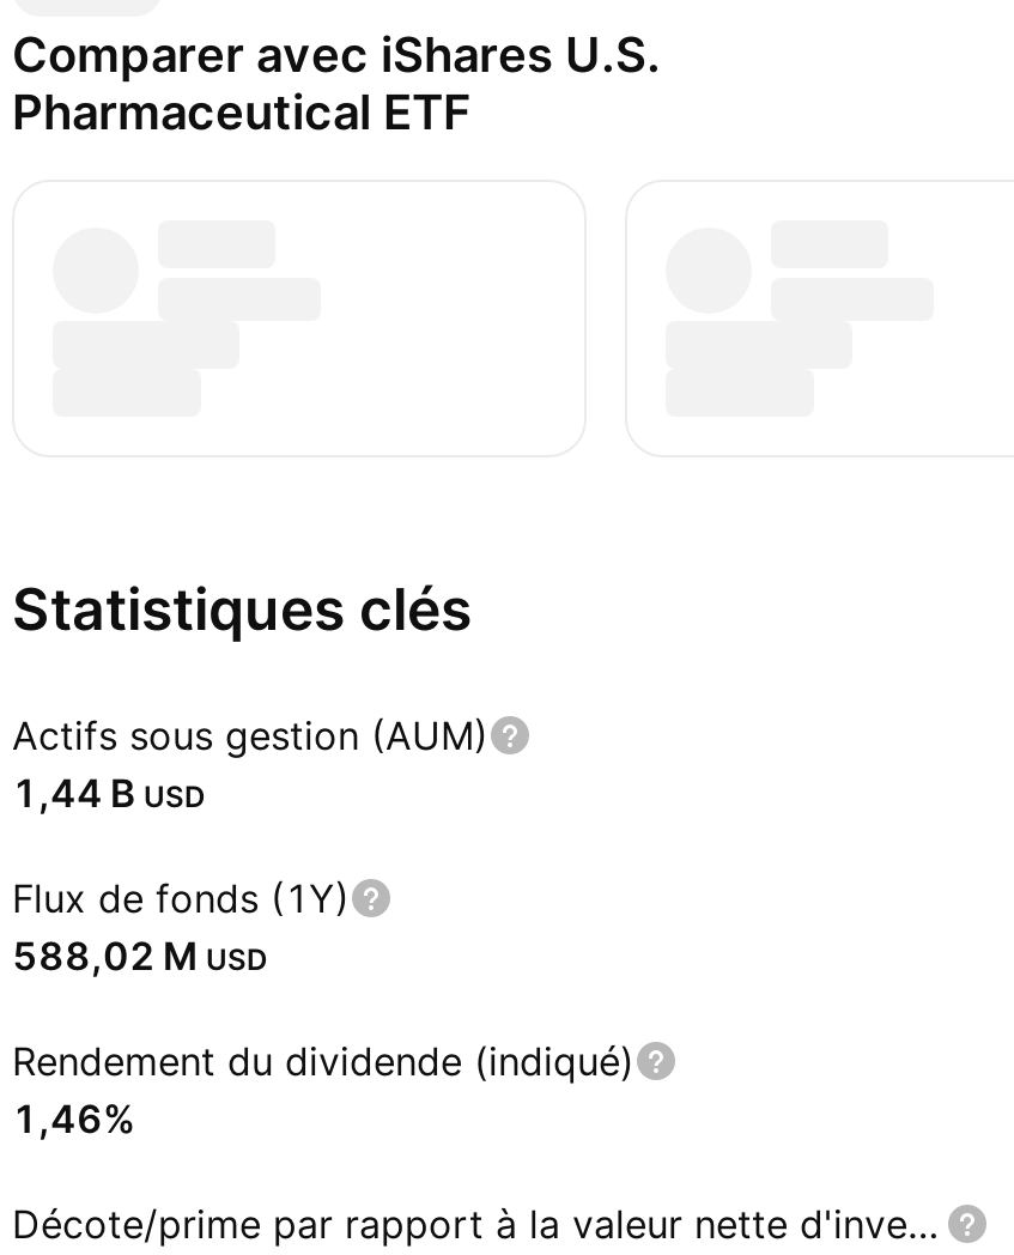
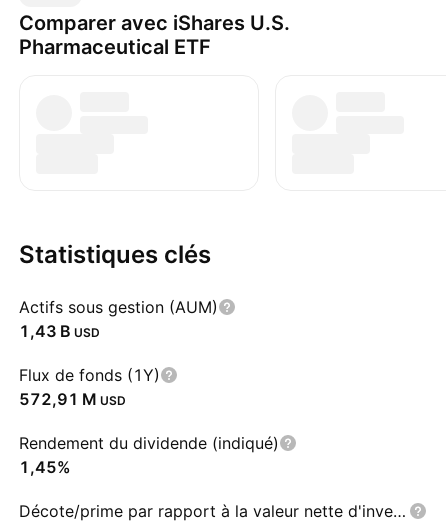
- 1,44 B USD
+ 1,43 B USD

- 588,02 M USD
+ 572,91 M USD

- 1,46%
+ 1,45%
